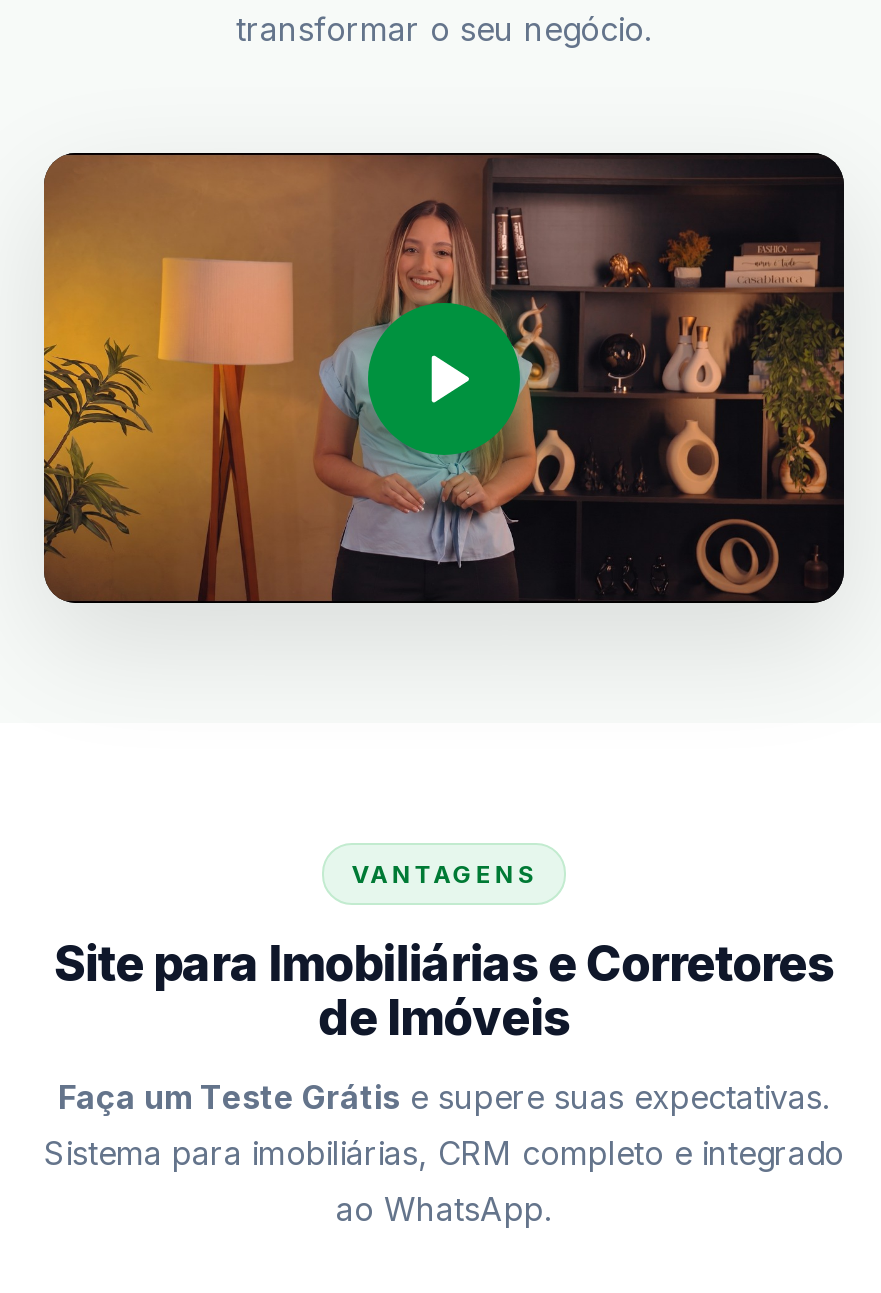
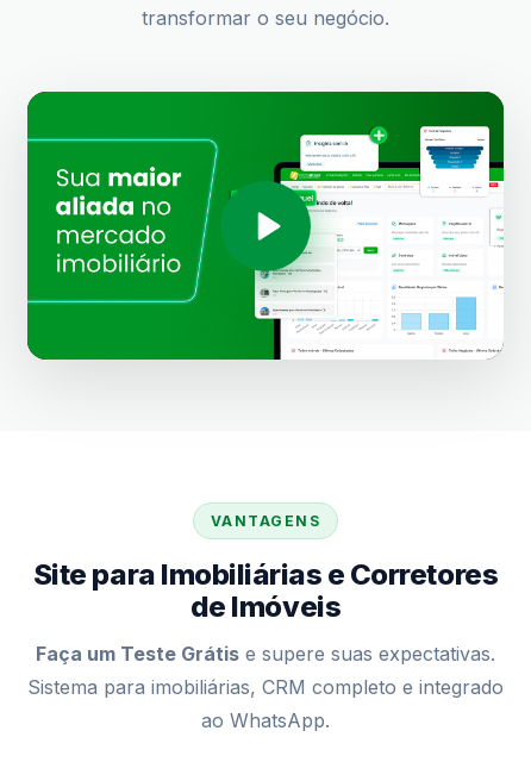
- [image]
+ [image]
